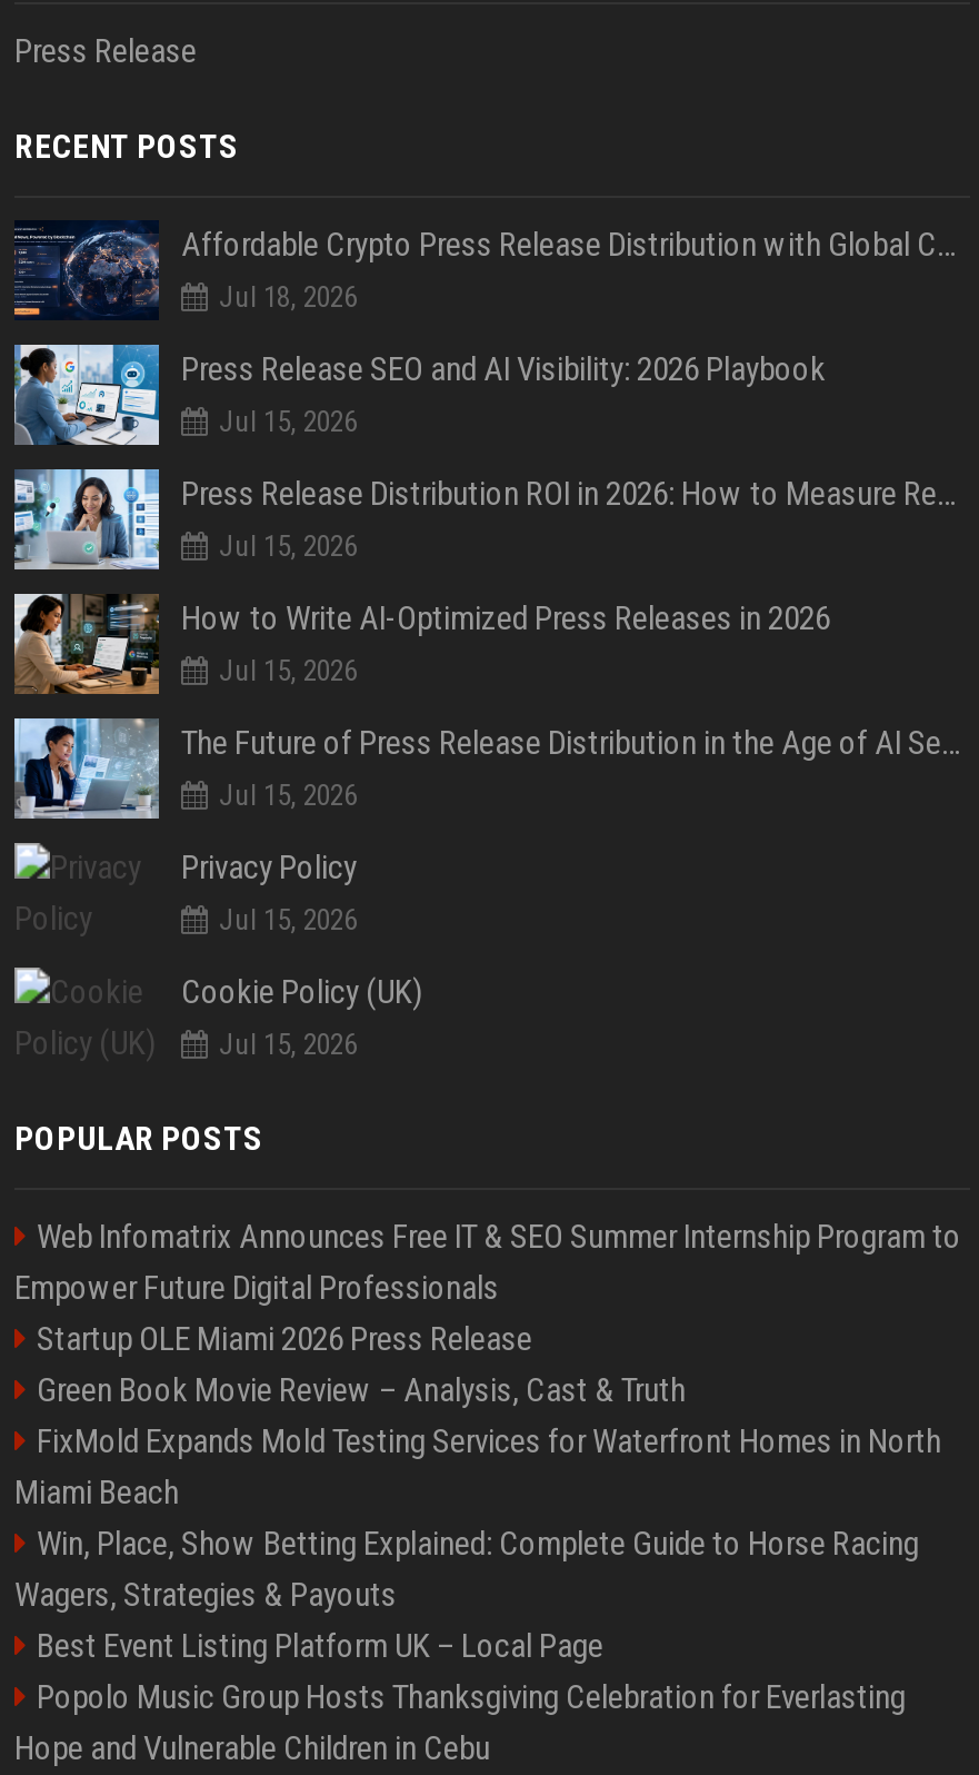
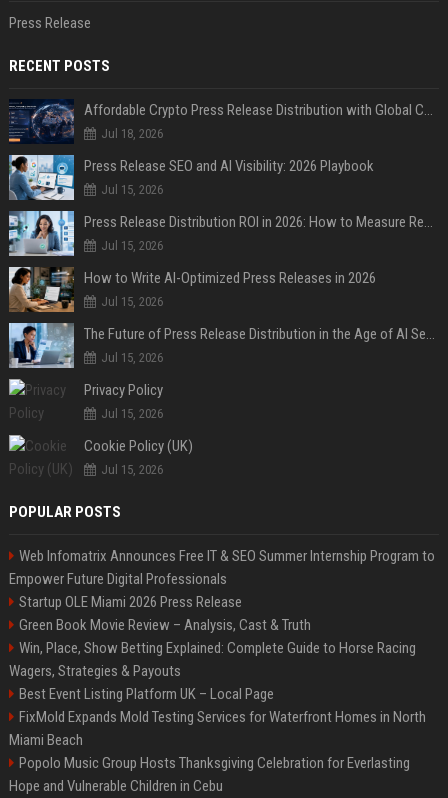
moved down: FixMold Expands Mold Testing Services for Waterfront Homes in North | Miami Beach

moved up: Win, Place, Show Betting Explained: Complete Guide to Horse Racing | Wagers, Strategies & Payouts | Best Event Listing Platform UK – Local Page
